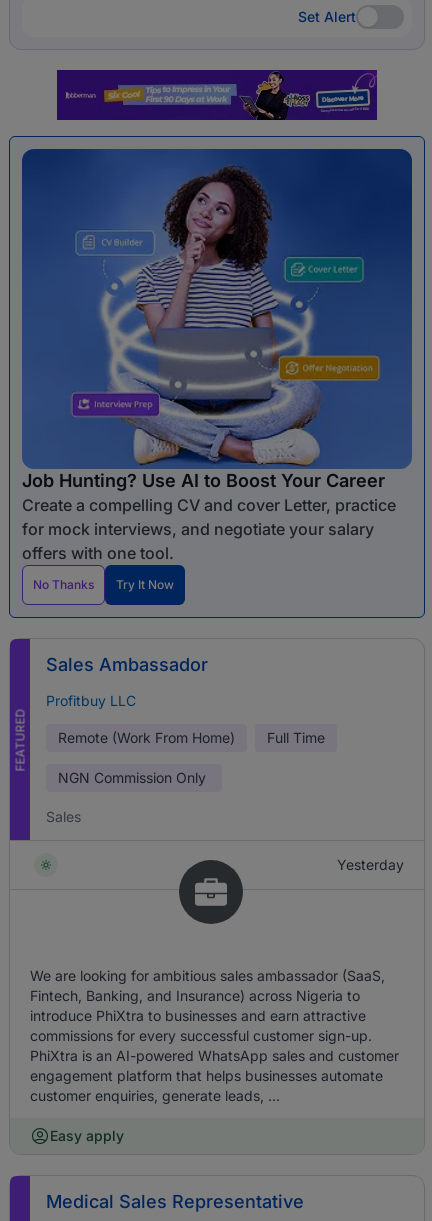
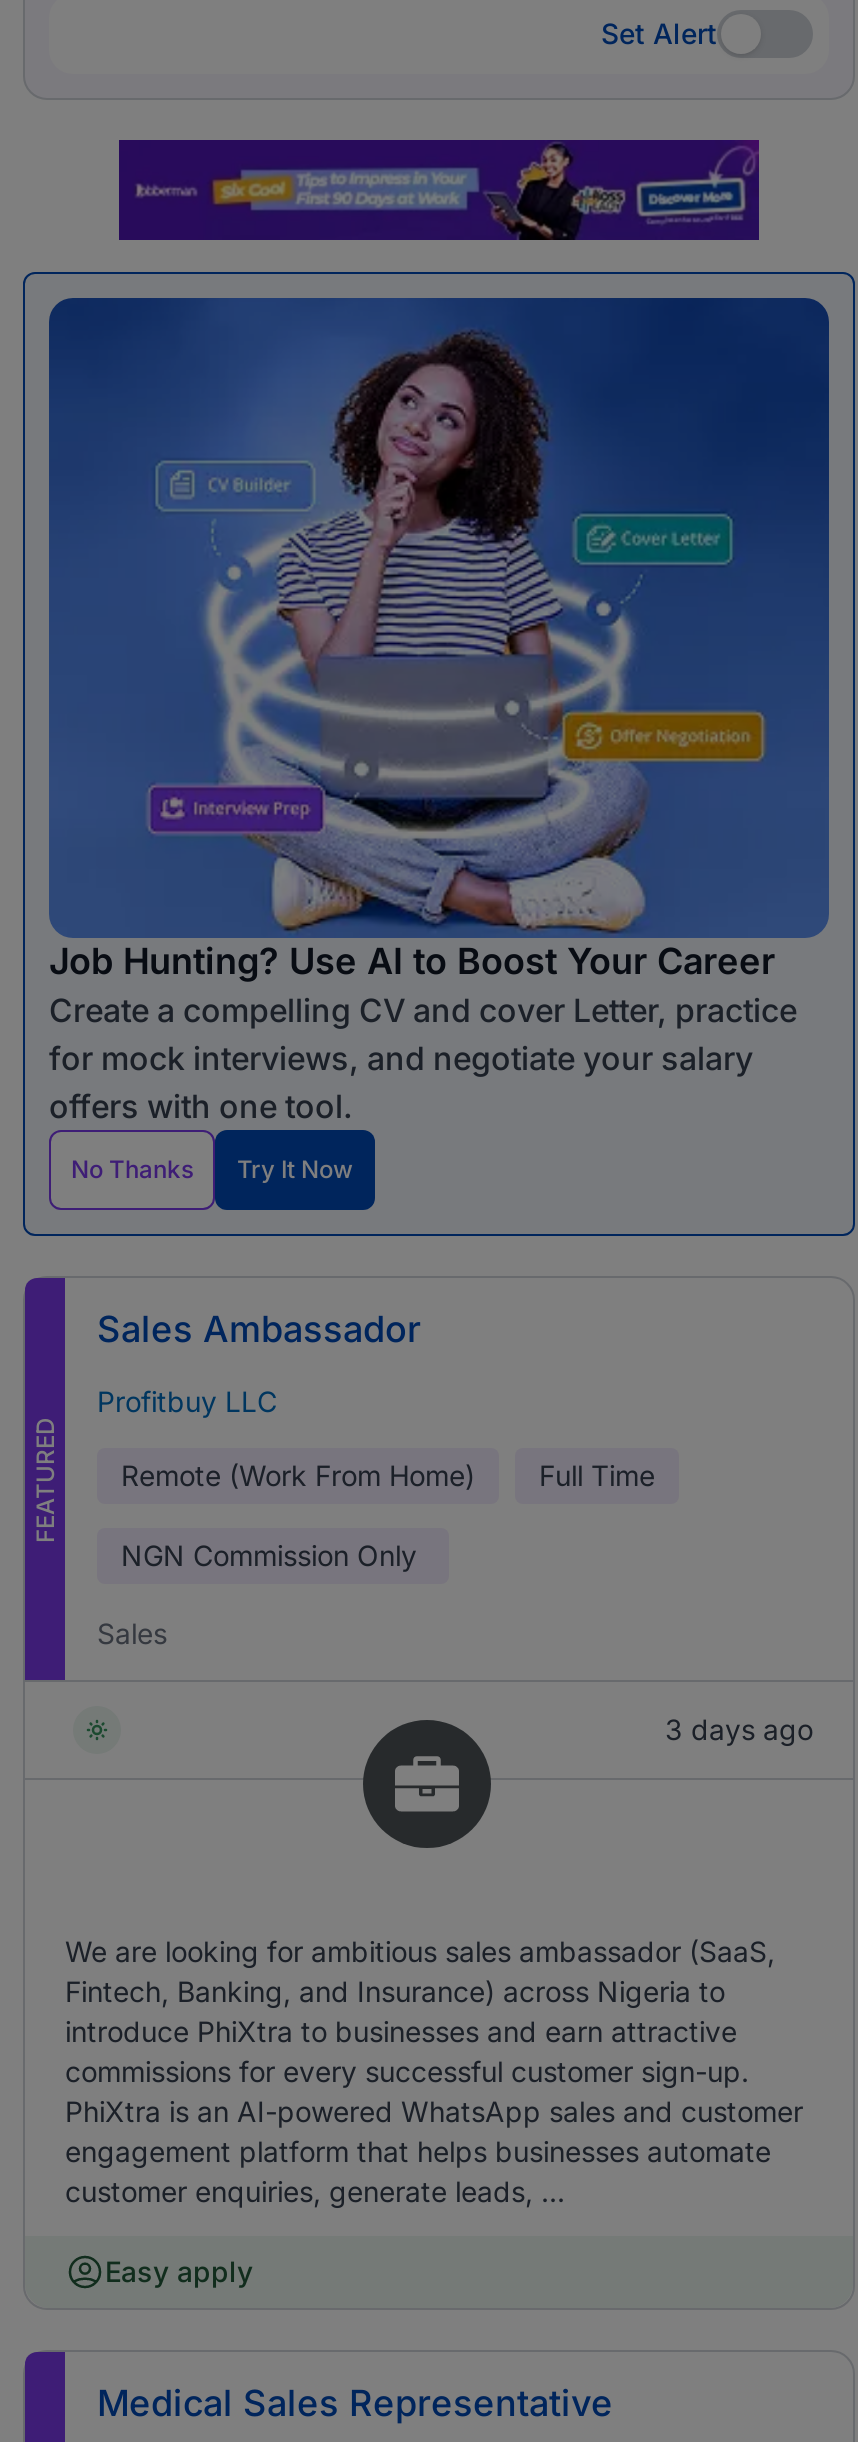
- Yesterday
+ 3 days ago
